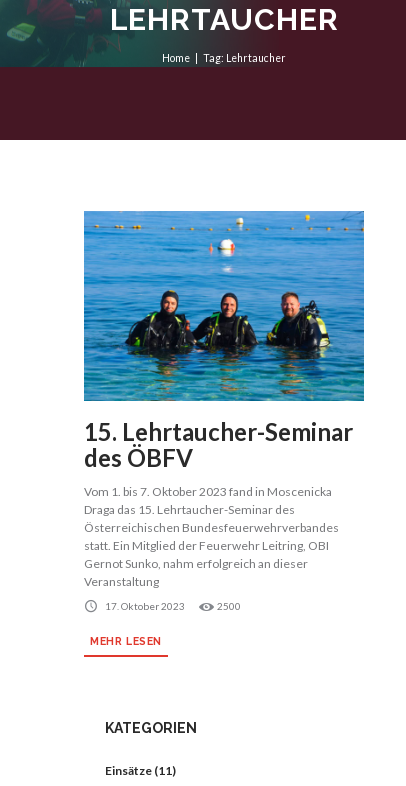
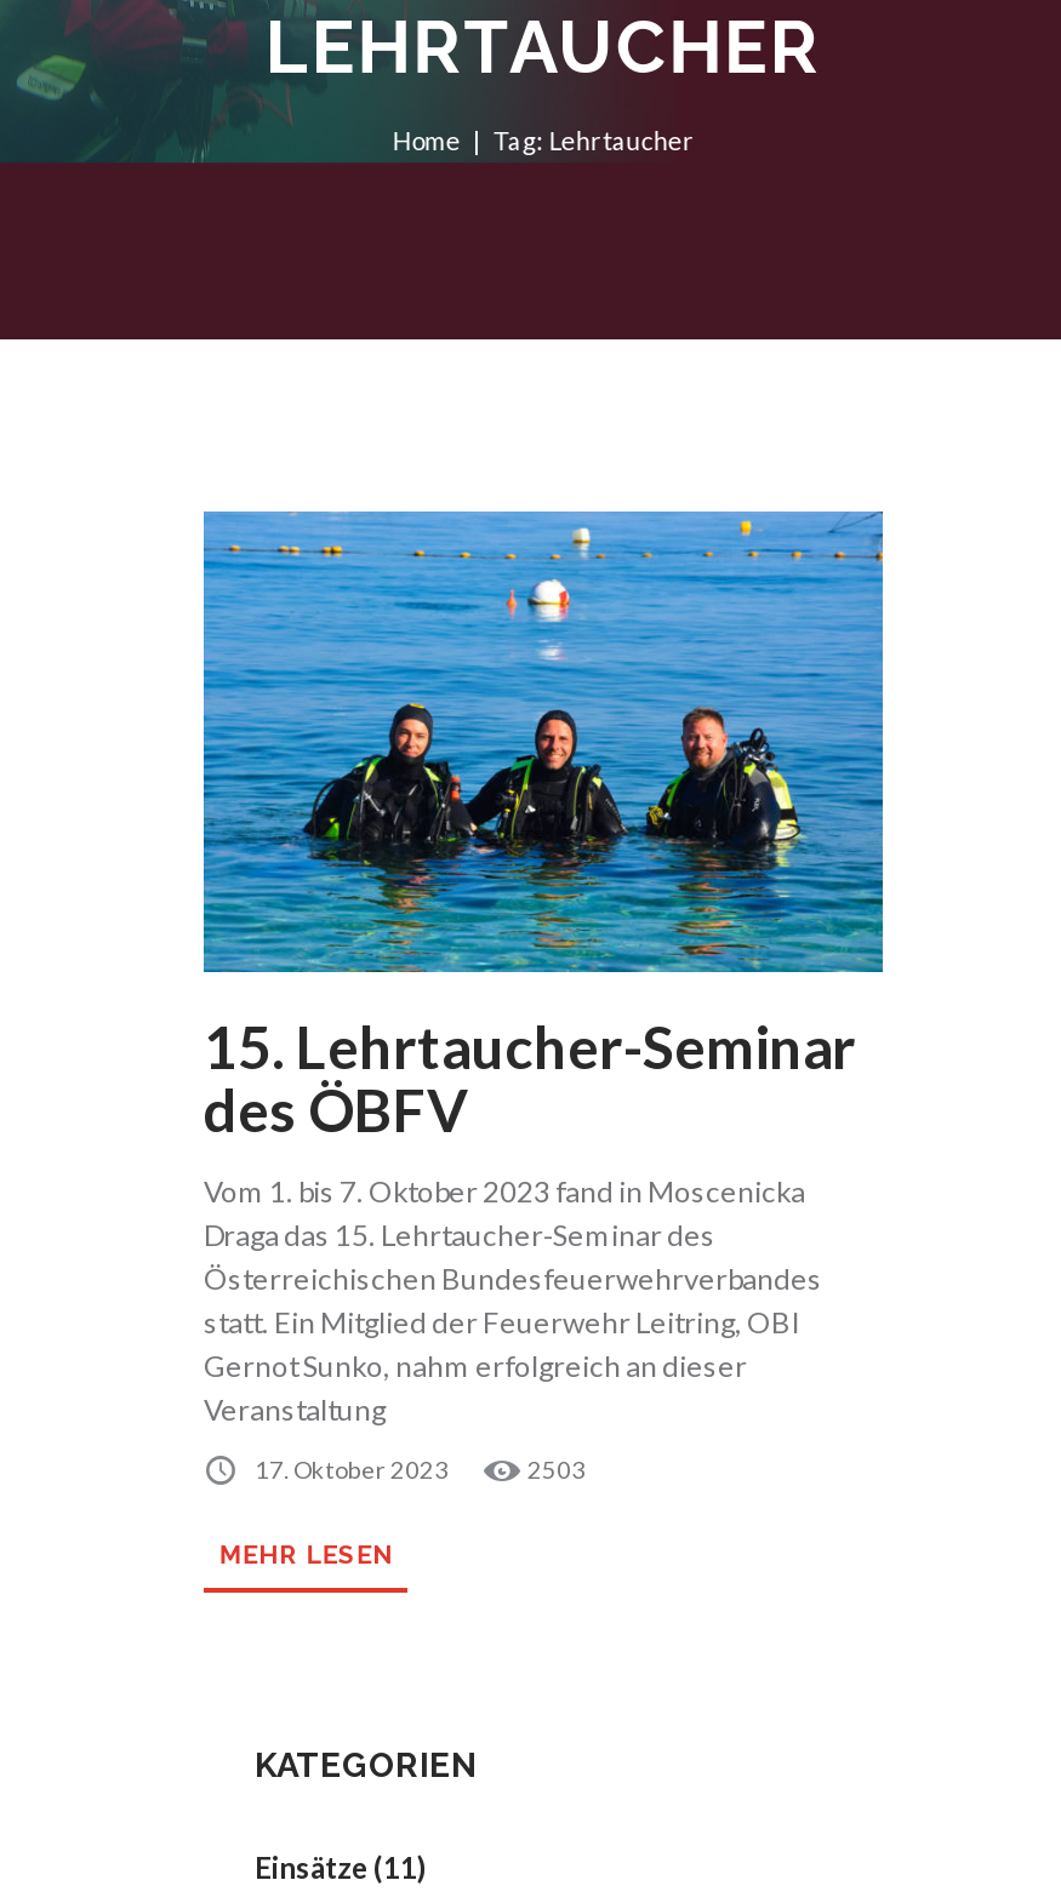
- 2500
+ 2503
